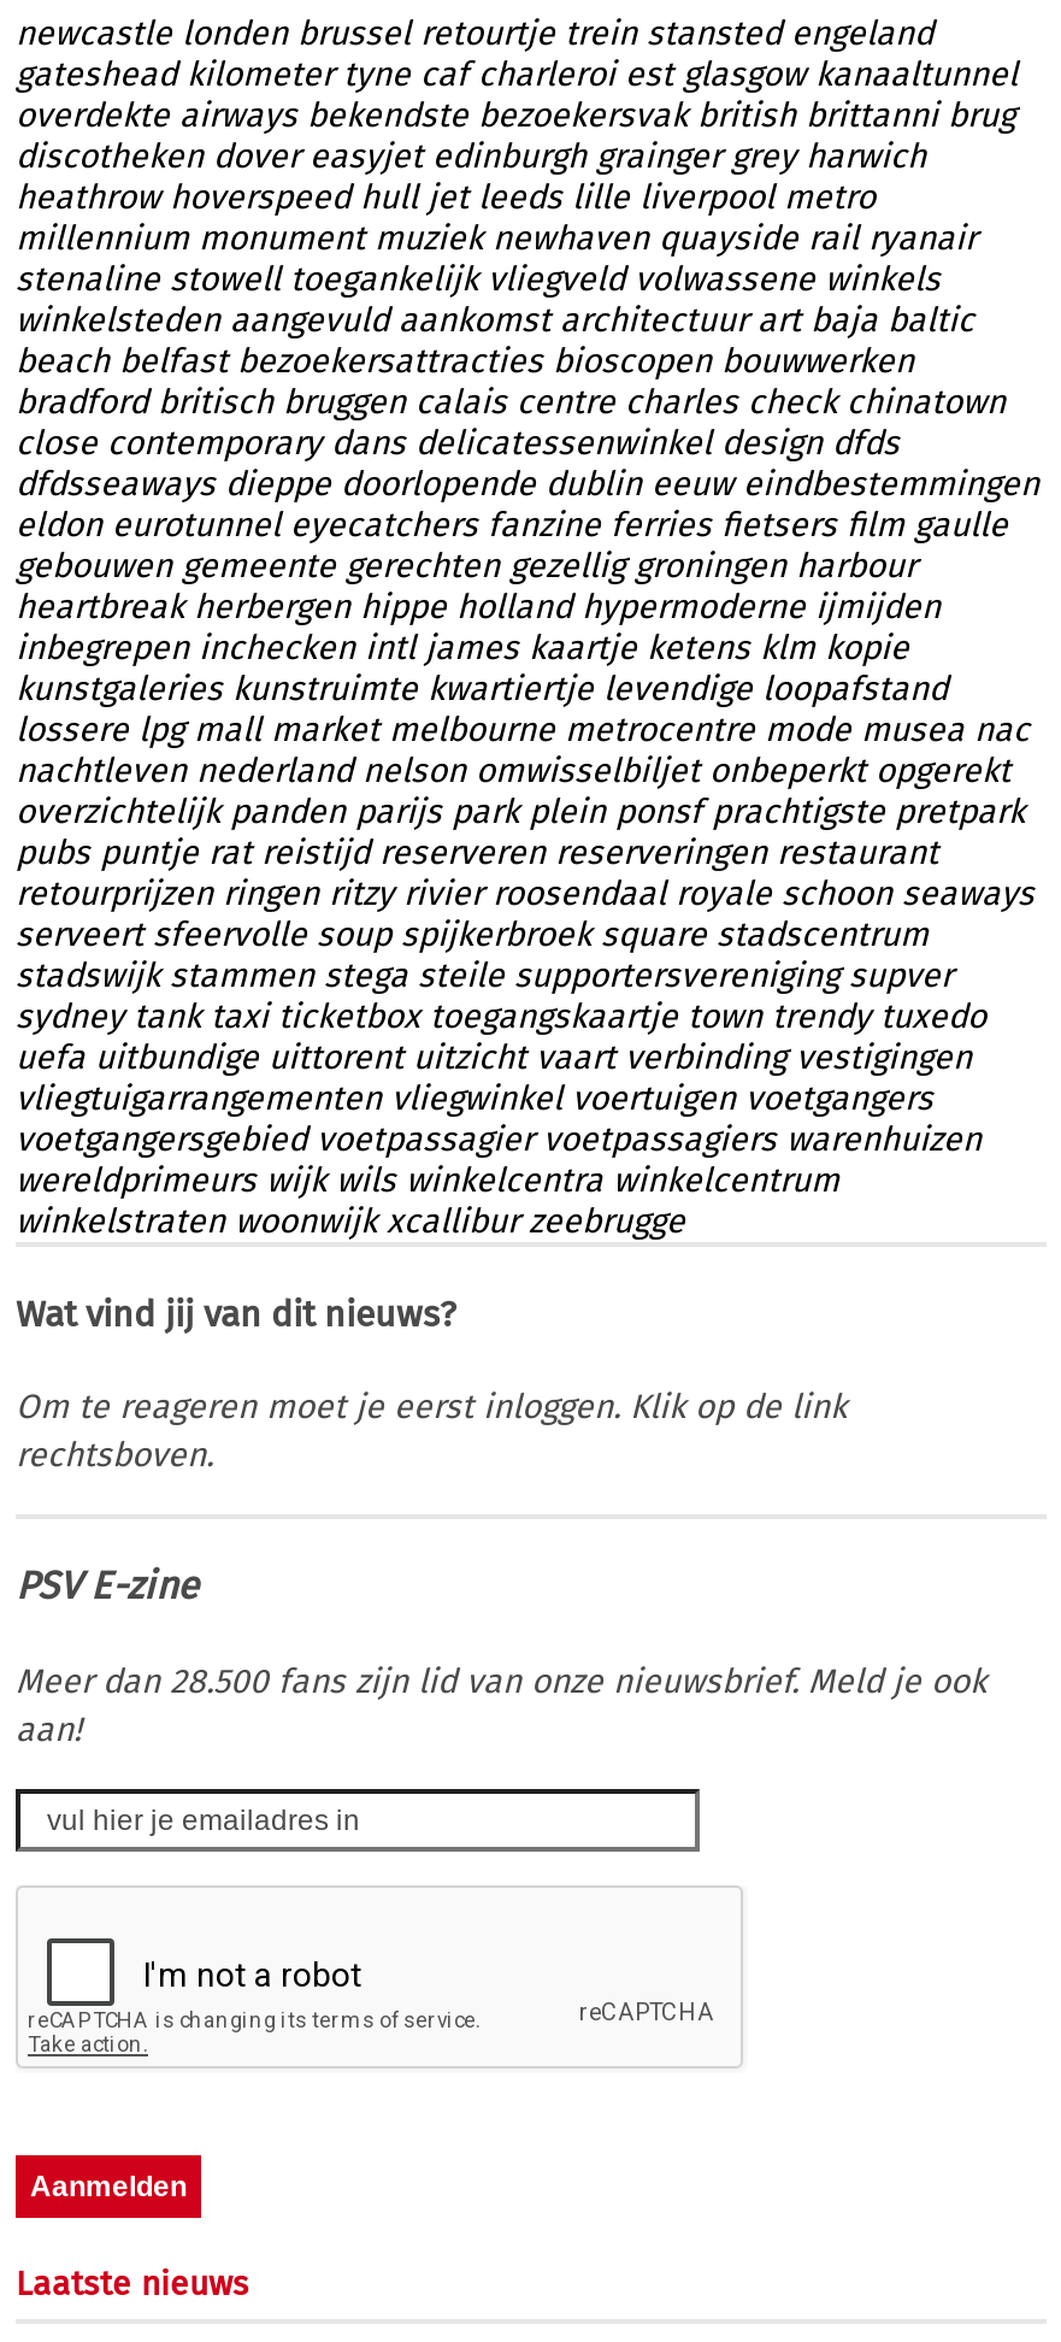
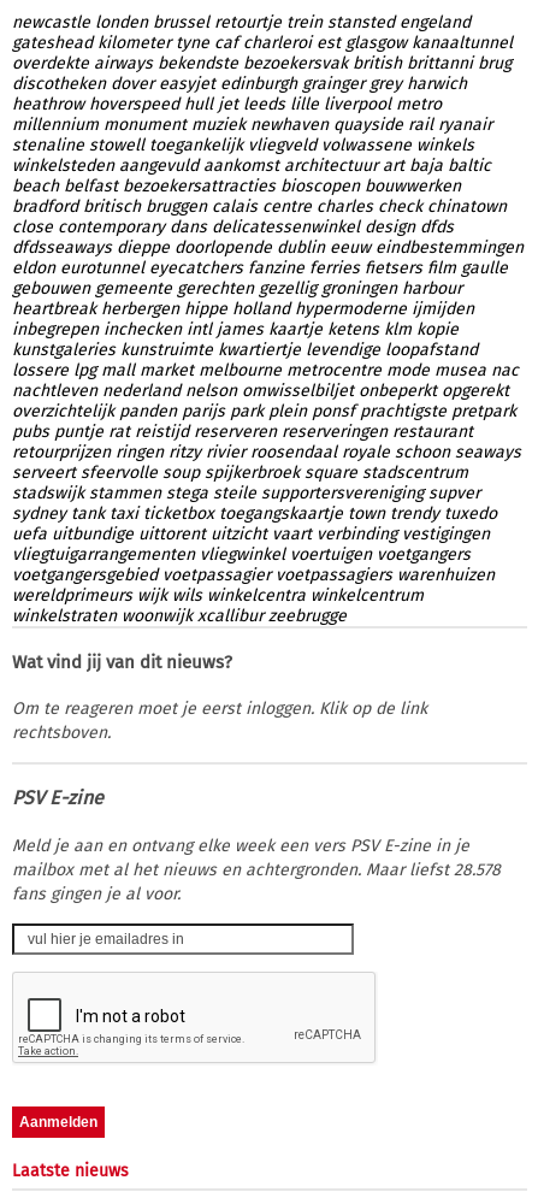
- Meer dan 28.500 fans zijn lid van onze nieuwsbrief. Meld je ook
- aan!
+ Meld je aan en ontvang elke week een vers PSV E-zine in je
+ mailbox met al het nieuws en achtergronden. Maar liefst 28.578
+ fans gingen je al voor.
